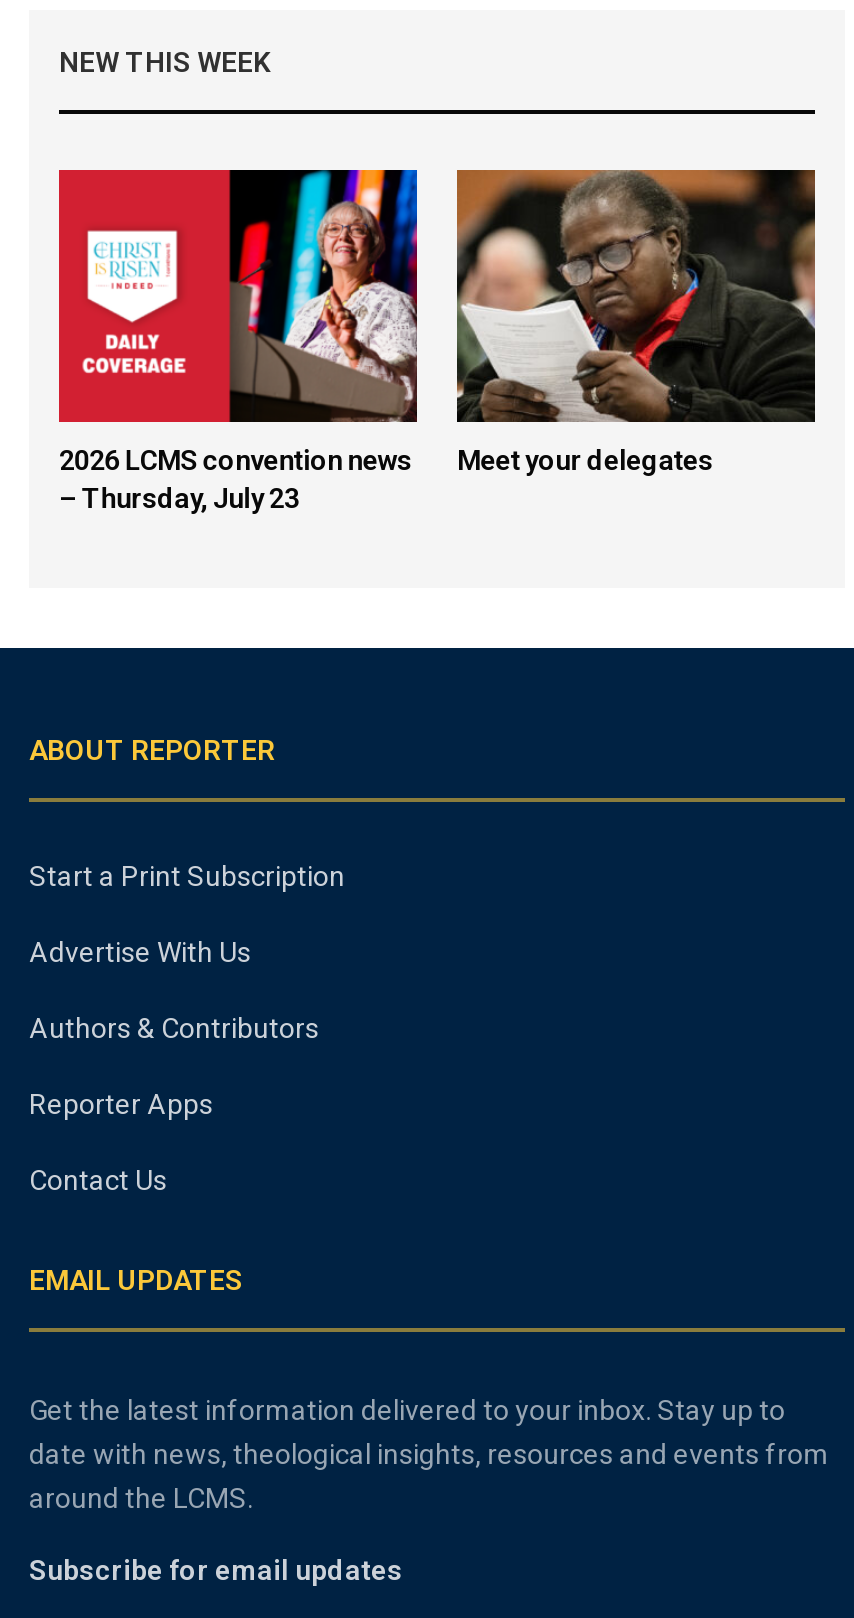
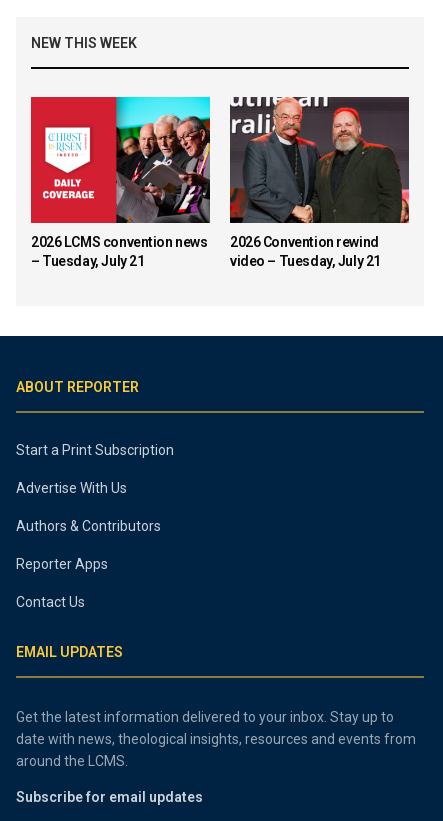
- [image]
- – Thursday, July 23
+ [image]
+ – Tuesday, July 21

- [image]
- Meet your delegates
+ [image]
+ 2026 Convention rewind
+ video – Tuesday, July 21
